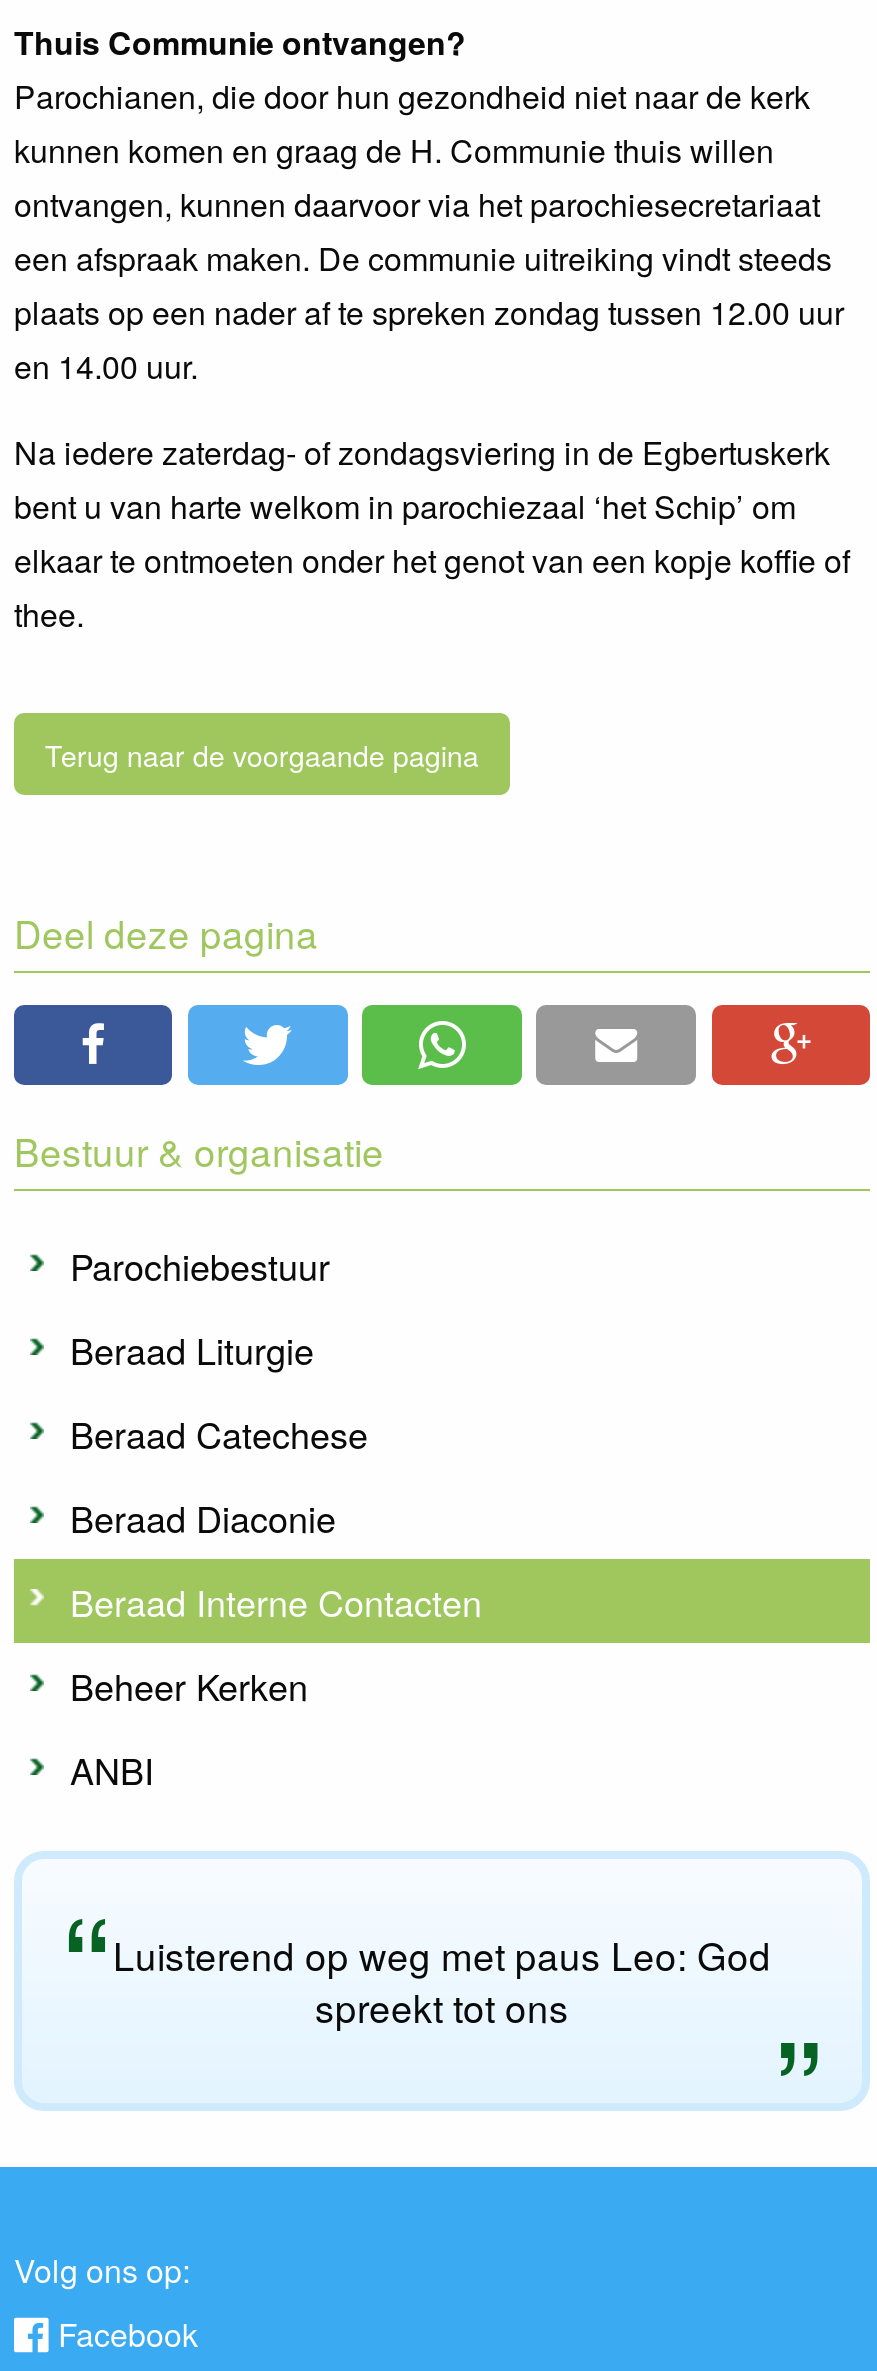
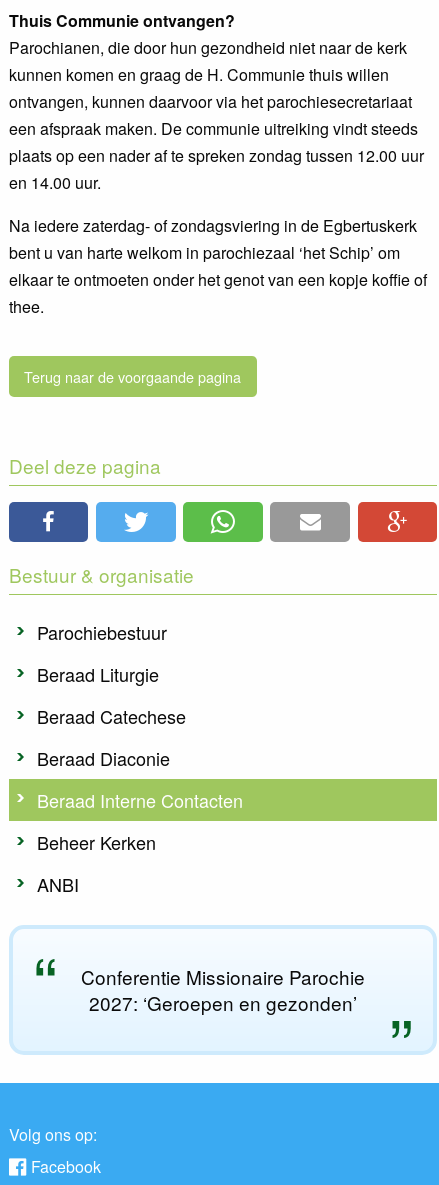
- Luisterend op weg met paus Leo: God
- spreekt tot ons
+ Conferentie Missionaire Parochie
+ 2027: ‘Geroepen en gezonden’
